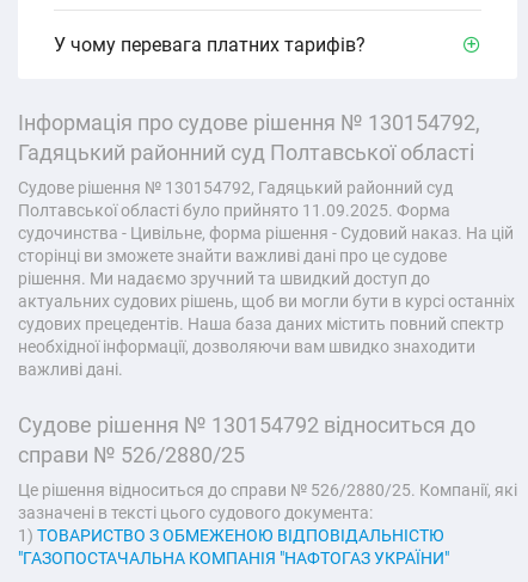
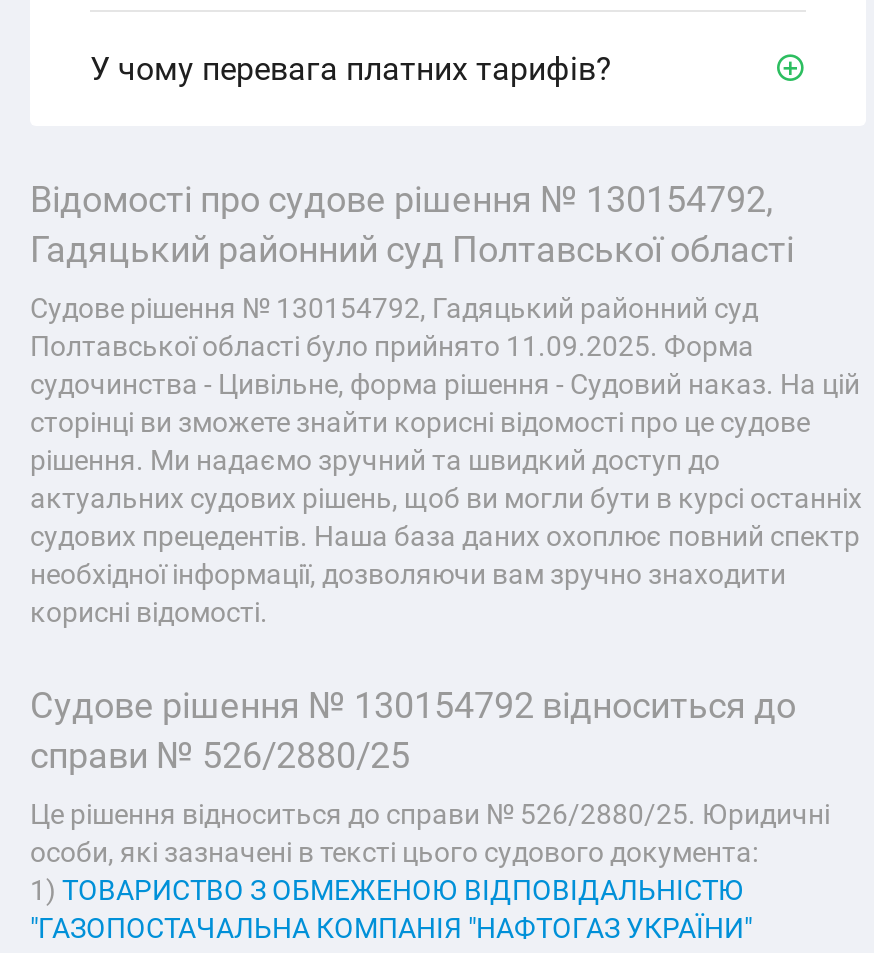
- Інформація про судове рішення № 130154792,
+ Відомості про судове рішення № 130154792,

- сторінці ви зможете знайти важливі дані про це судове
+ сторінці ви зможете знайти корисні відомості про це судове

- судових прецедентів. Наша база даних містить повний спектр
- необхідної інформації, дозволяючи вам швидко знаходити
- важливі дані.
+ судових прецедентів. Наша база даних охоплює повний спектр
+ необхідної інформації, дозволяючи вам зручно знаходити
+ корисні відомості.

- Це рішення відноситься до справи № 526/2880/25. Компанії, які
- зазначені в тексті цього судового документа:
+ Це рішення відноситься до справи № 526/2880/25. Юридичні
+ особи, які зазначені в тексті цього судового документа:
